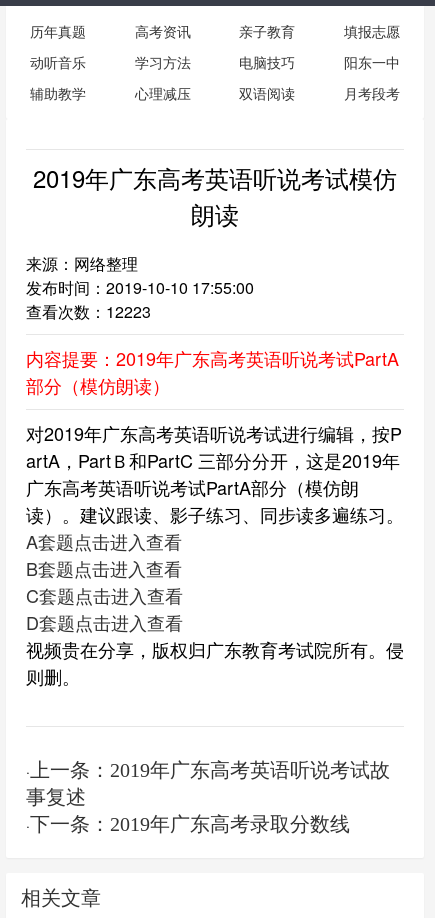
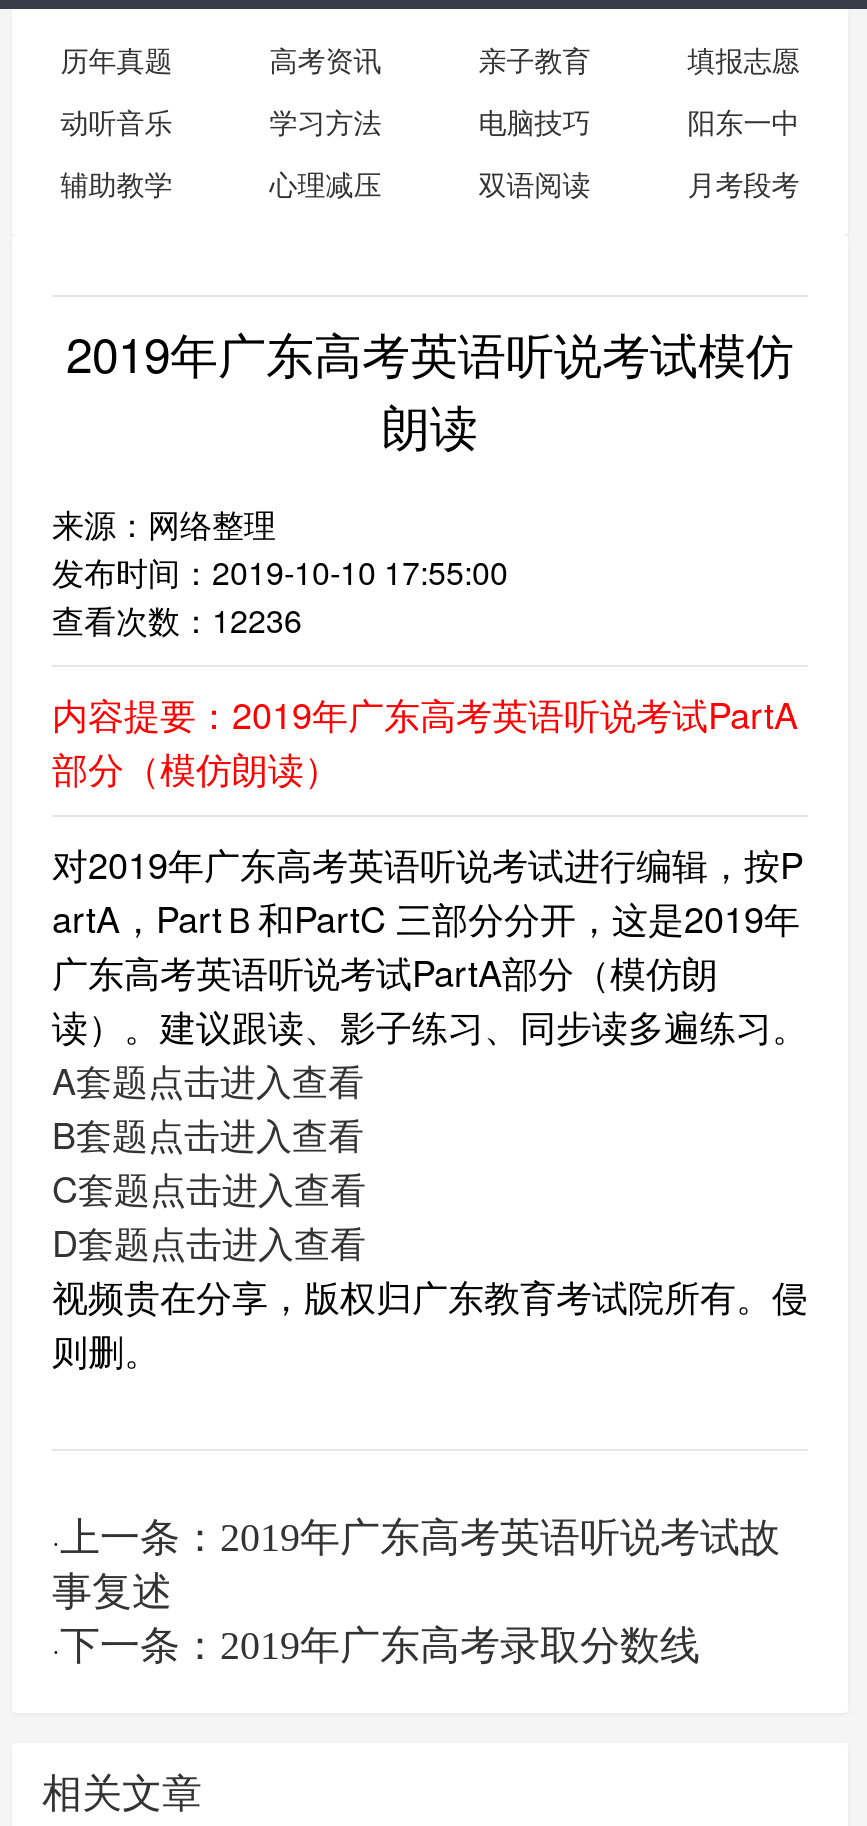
- 查看次数：12223
+ 查看次数：12236
